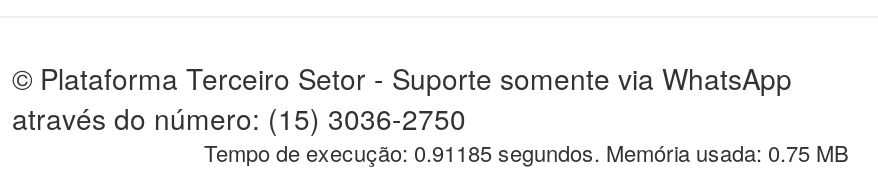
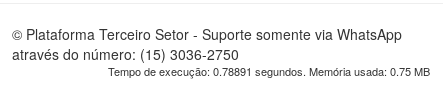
- Tempo de execução: 0.91185 segundos. Memória usada: 0.75 MB
+ Tempo de execução: 0.78891 segundos. Memória usada: 0.75 MB
